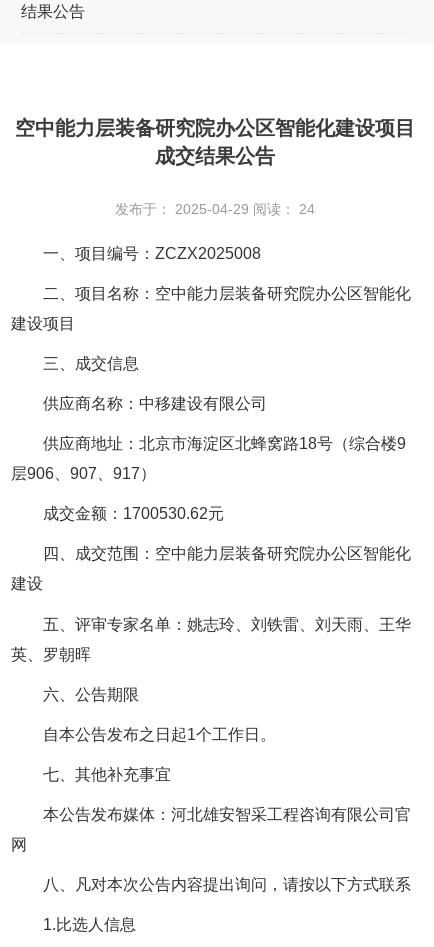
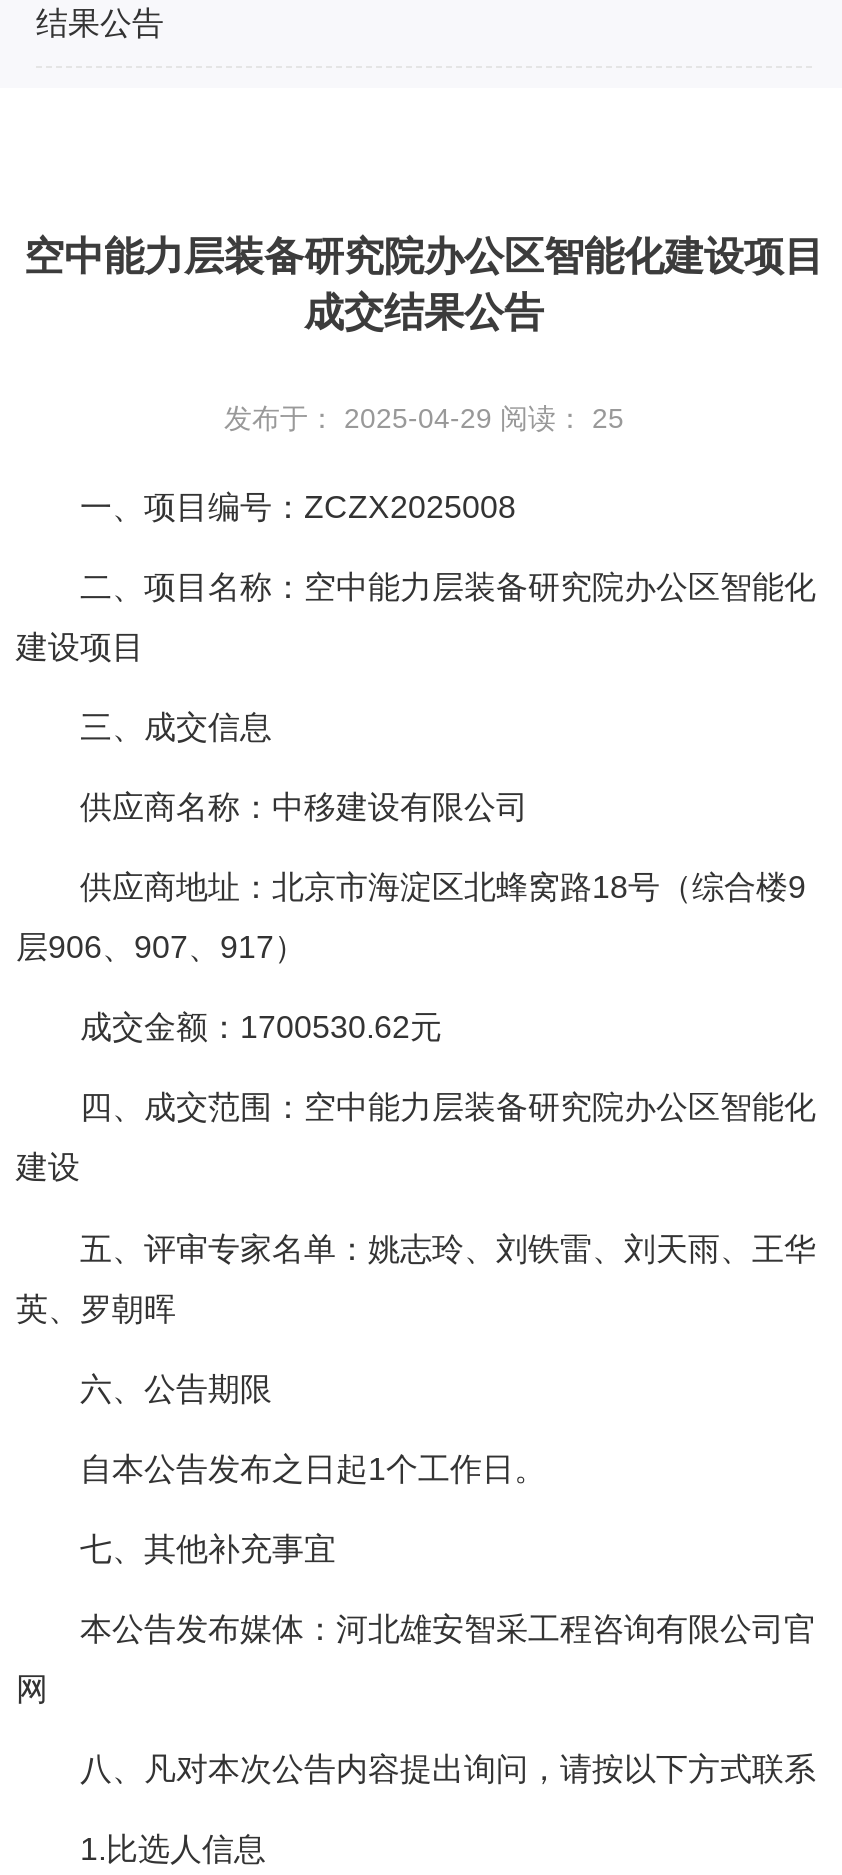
- 发布于： 2025-04-29阅读：24
+ 发布于： 2025-04-29阅读：25
